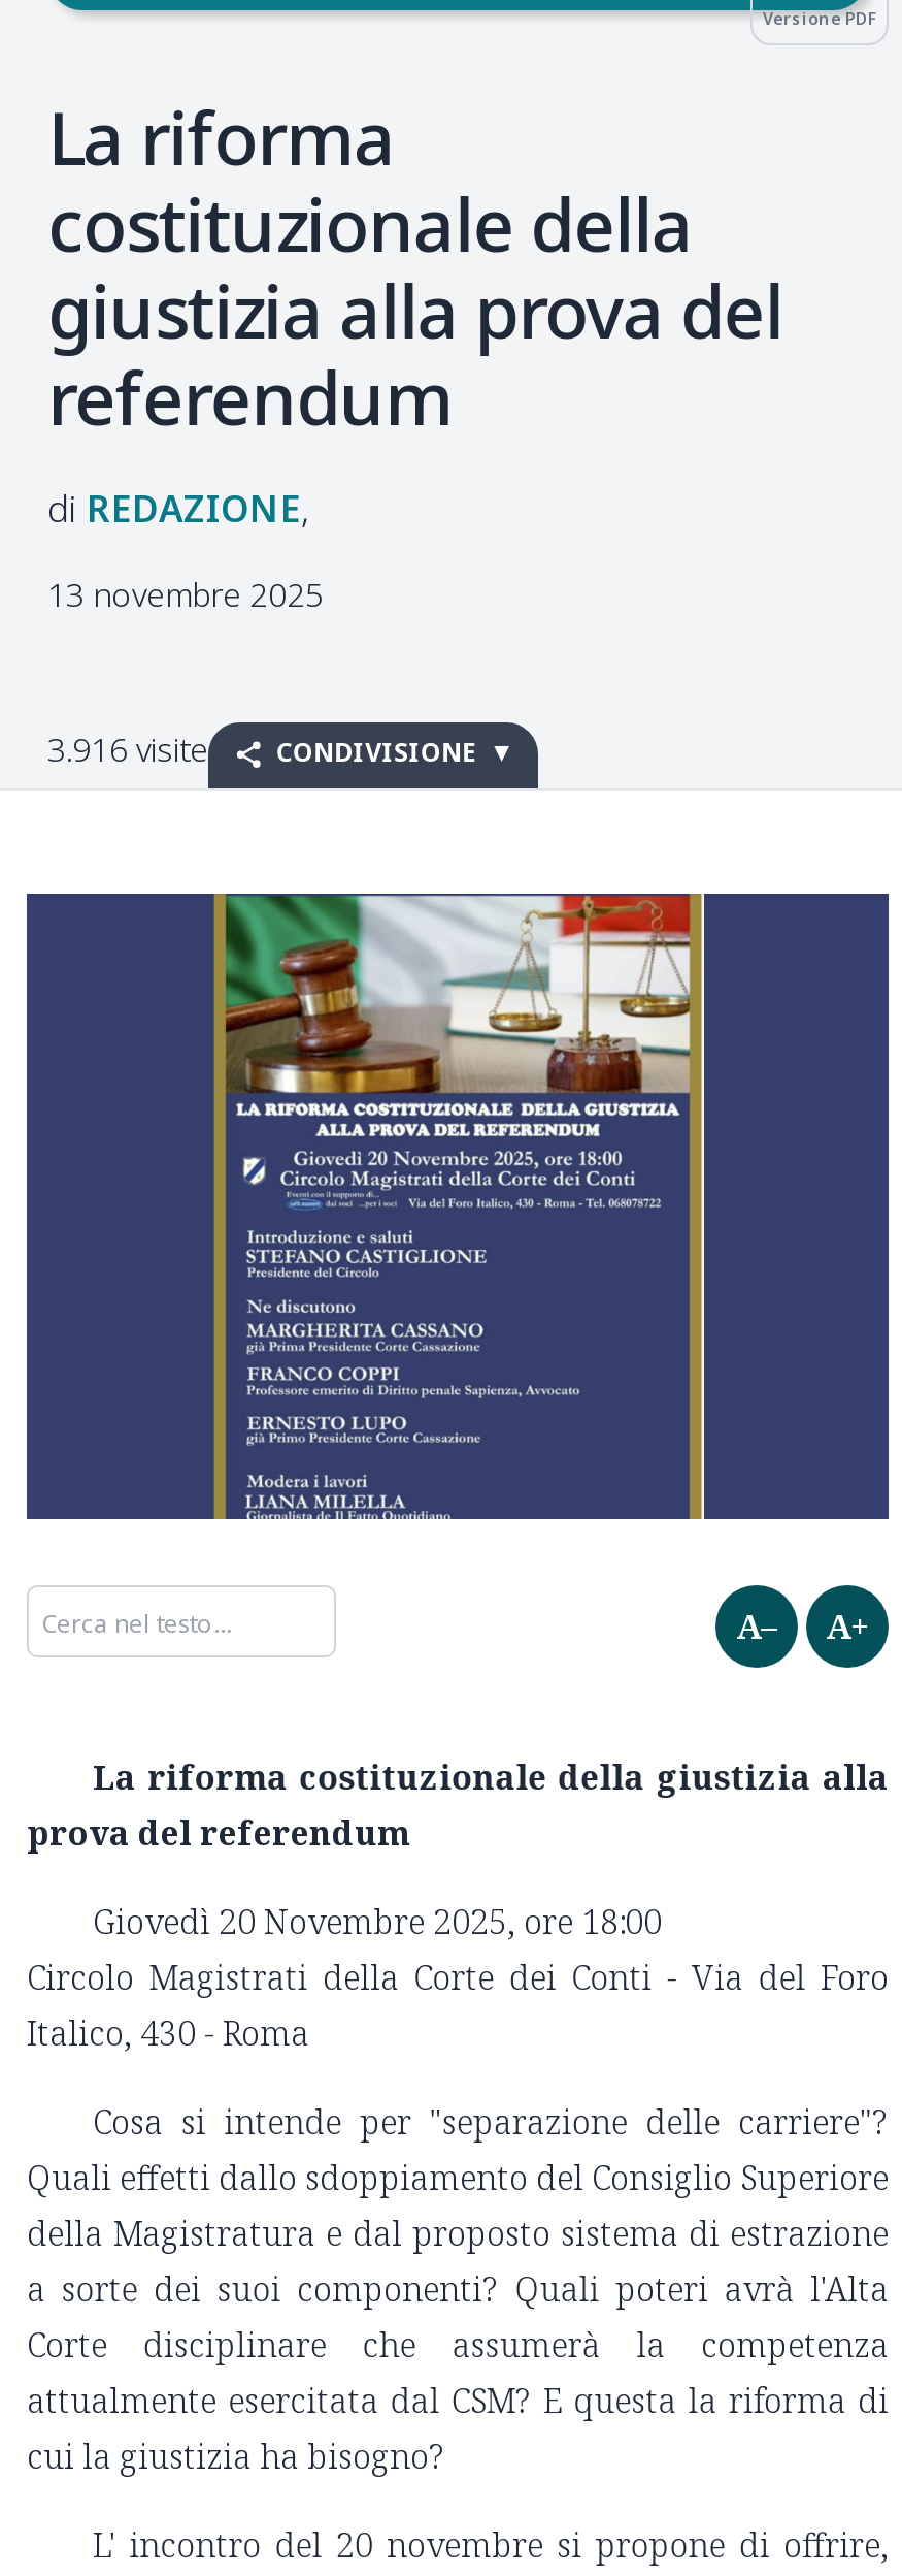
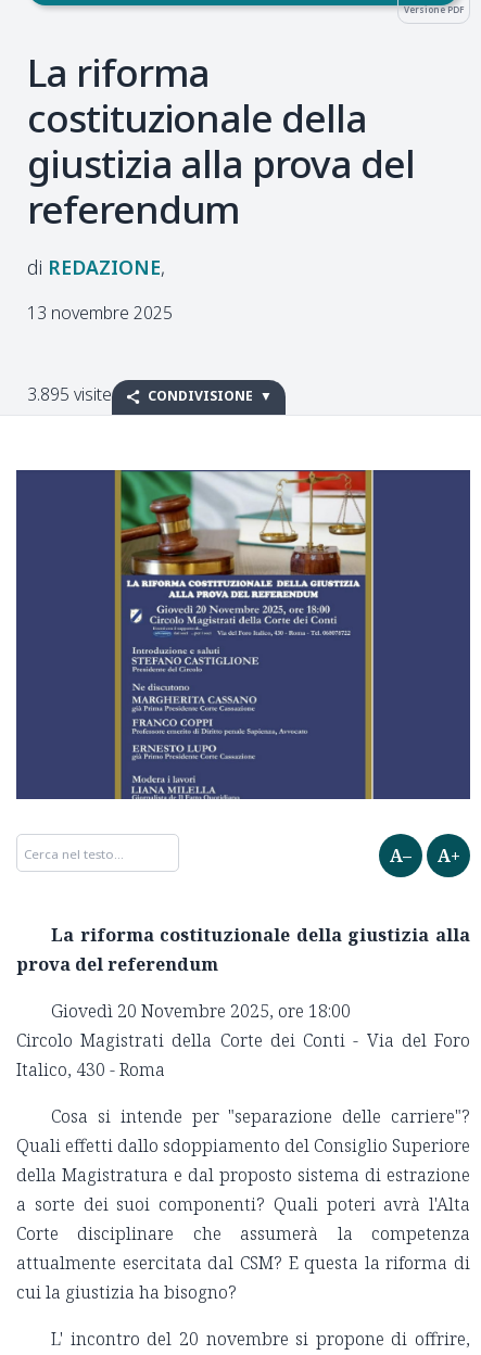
- 3.916 visite CONDIVISIONE
+ 3.895 visite CONDIVISIONE
